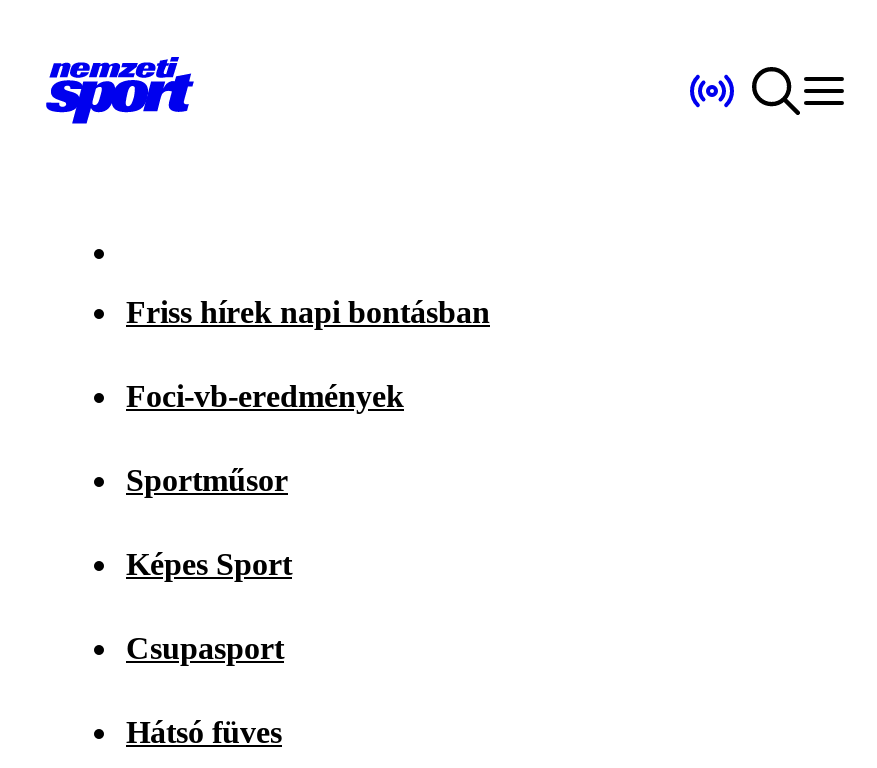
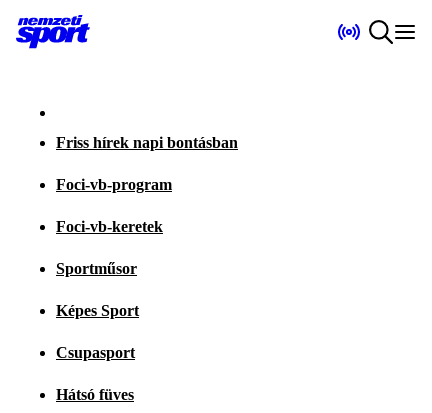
- Foci-vb-eredmények
+ Foci-vb-program
+ Foci-vb-keretek
